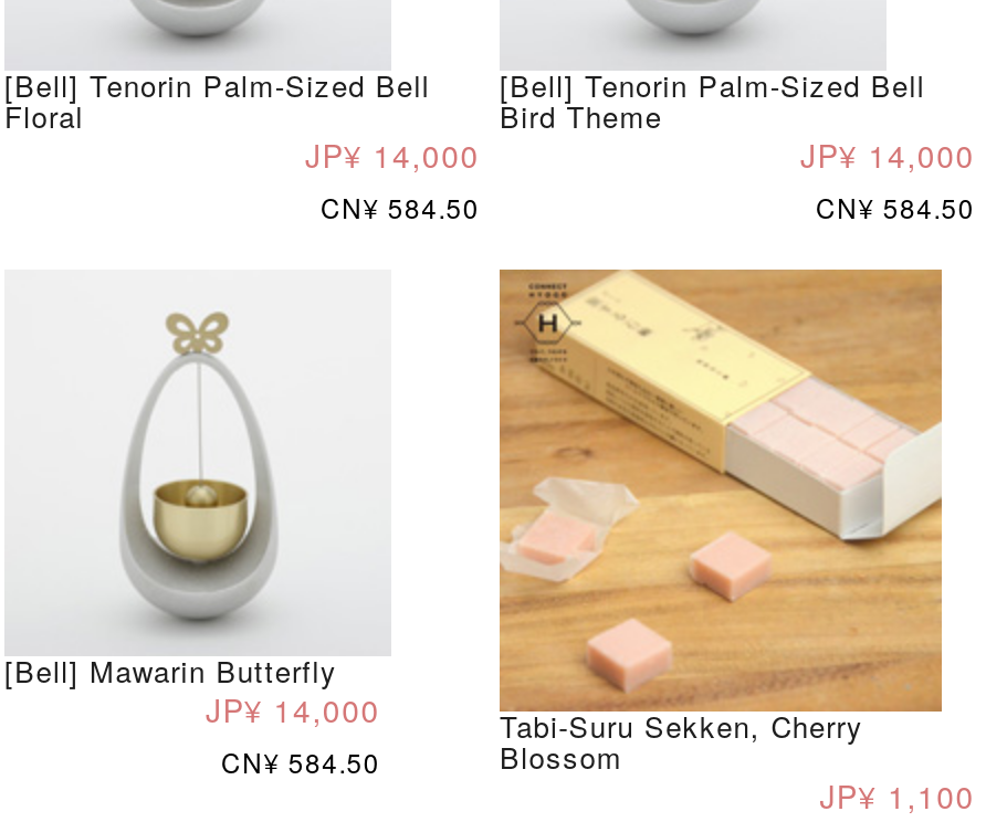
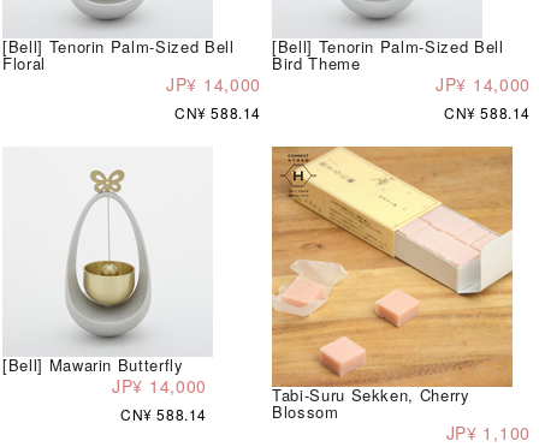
- CN¥ 584.50
+ CN¥ 588.14

- CN¥ 584.50
+ CN¥ 588.14

- CN¥ 584.50
+ CN¥ 588.14
